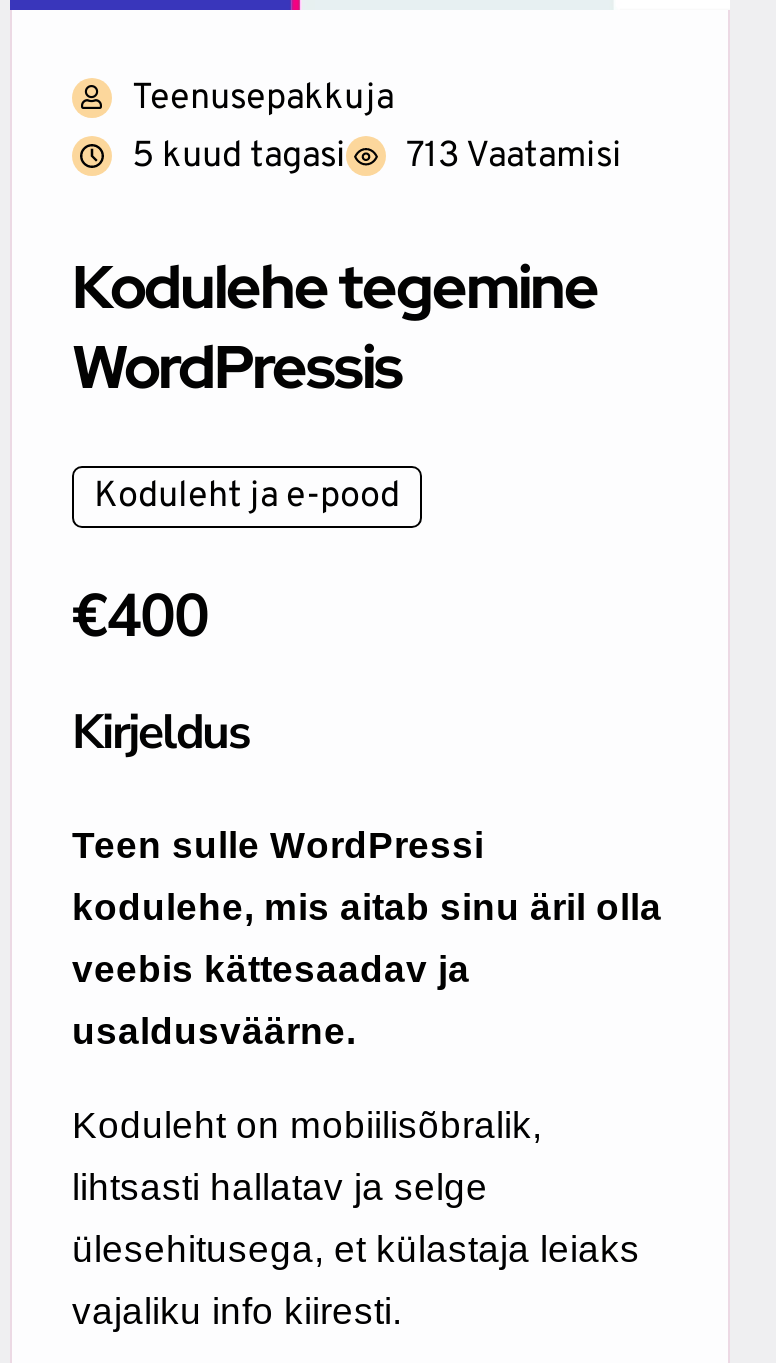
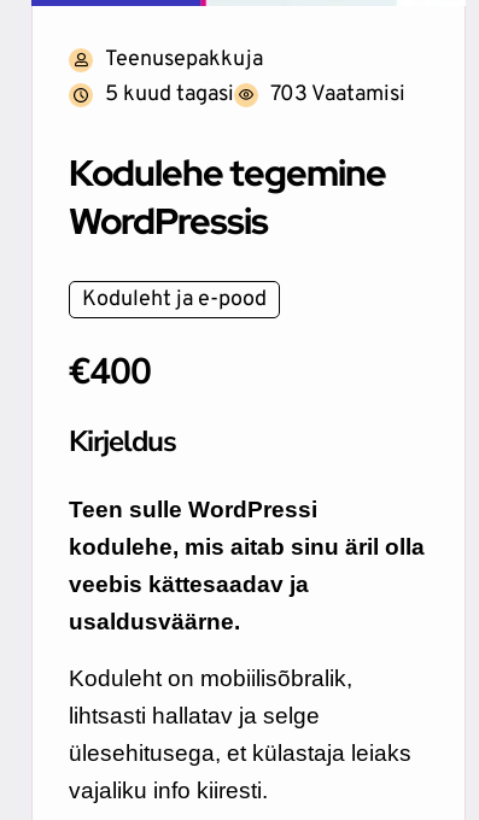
- 5 kuud tagasi 713 Vaatamisi
+ 5 kuud tagasi 703 Vaatamisi
